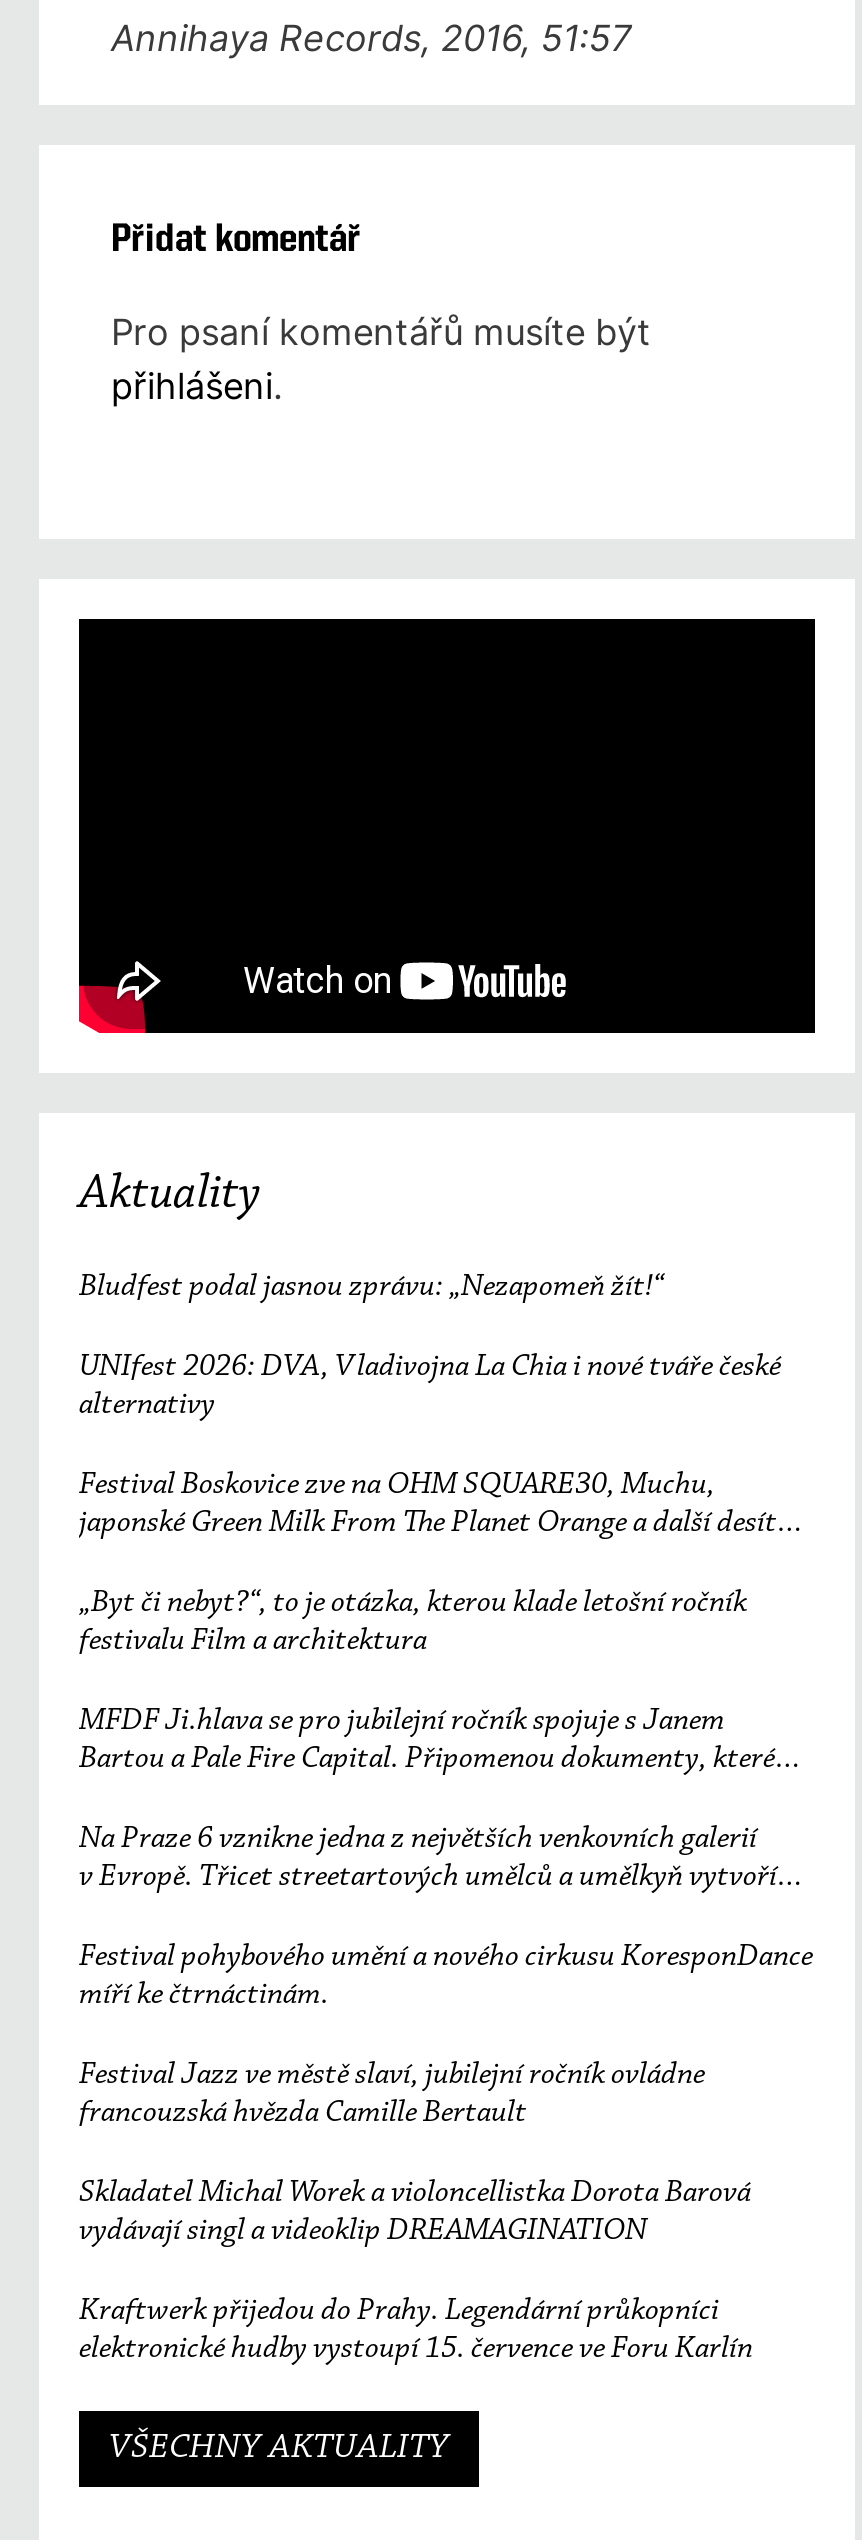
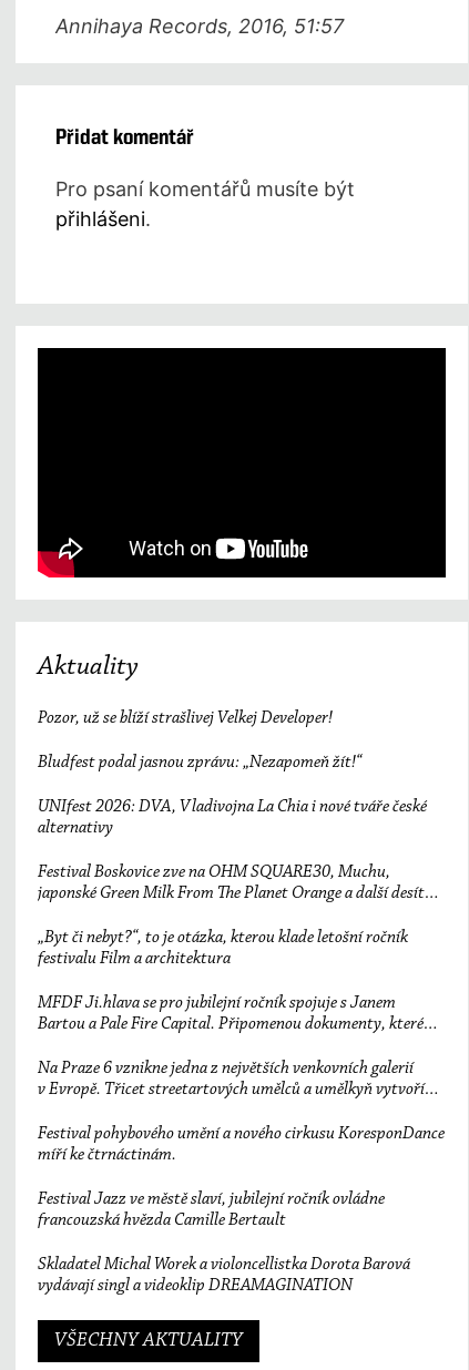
+ Pozor, už se blíží strašlivej Velkej Developer!

moved down: Bludfest podal jasnou zprávu: „Nezapomeň žít!“ | UNIfest 2026: DVA, Vladivojna La Chia i nové tváře české | alternativy | ... | francouzská hvězda Camille Bertault | Skladatel Michal Worek a violoncellistka Dorota Barová

- Kraftwerk přijedou do Prahy. Legendární průkopníci
- elektronické hudby vystoupí 15. července ve Foru Karlín
